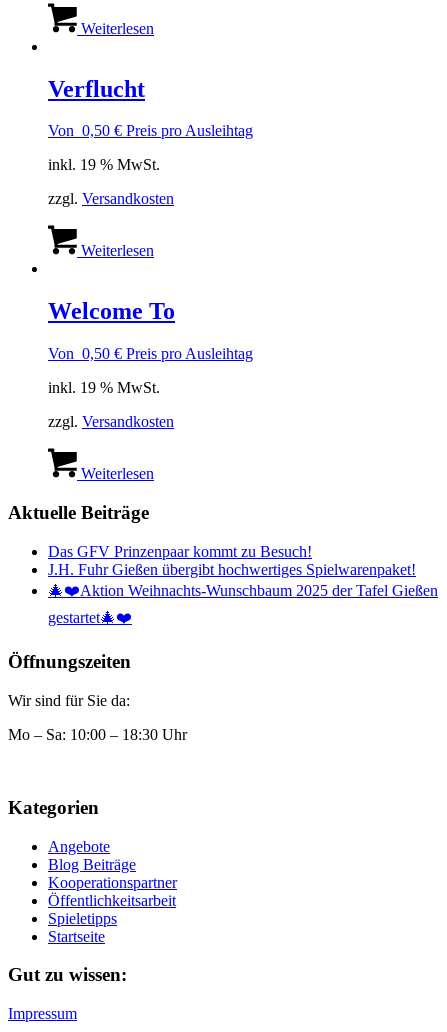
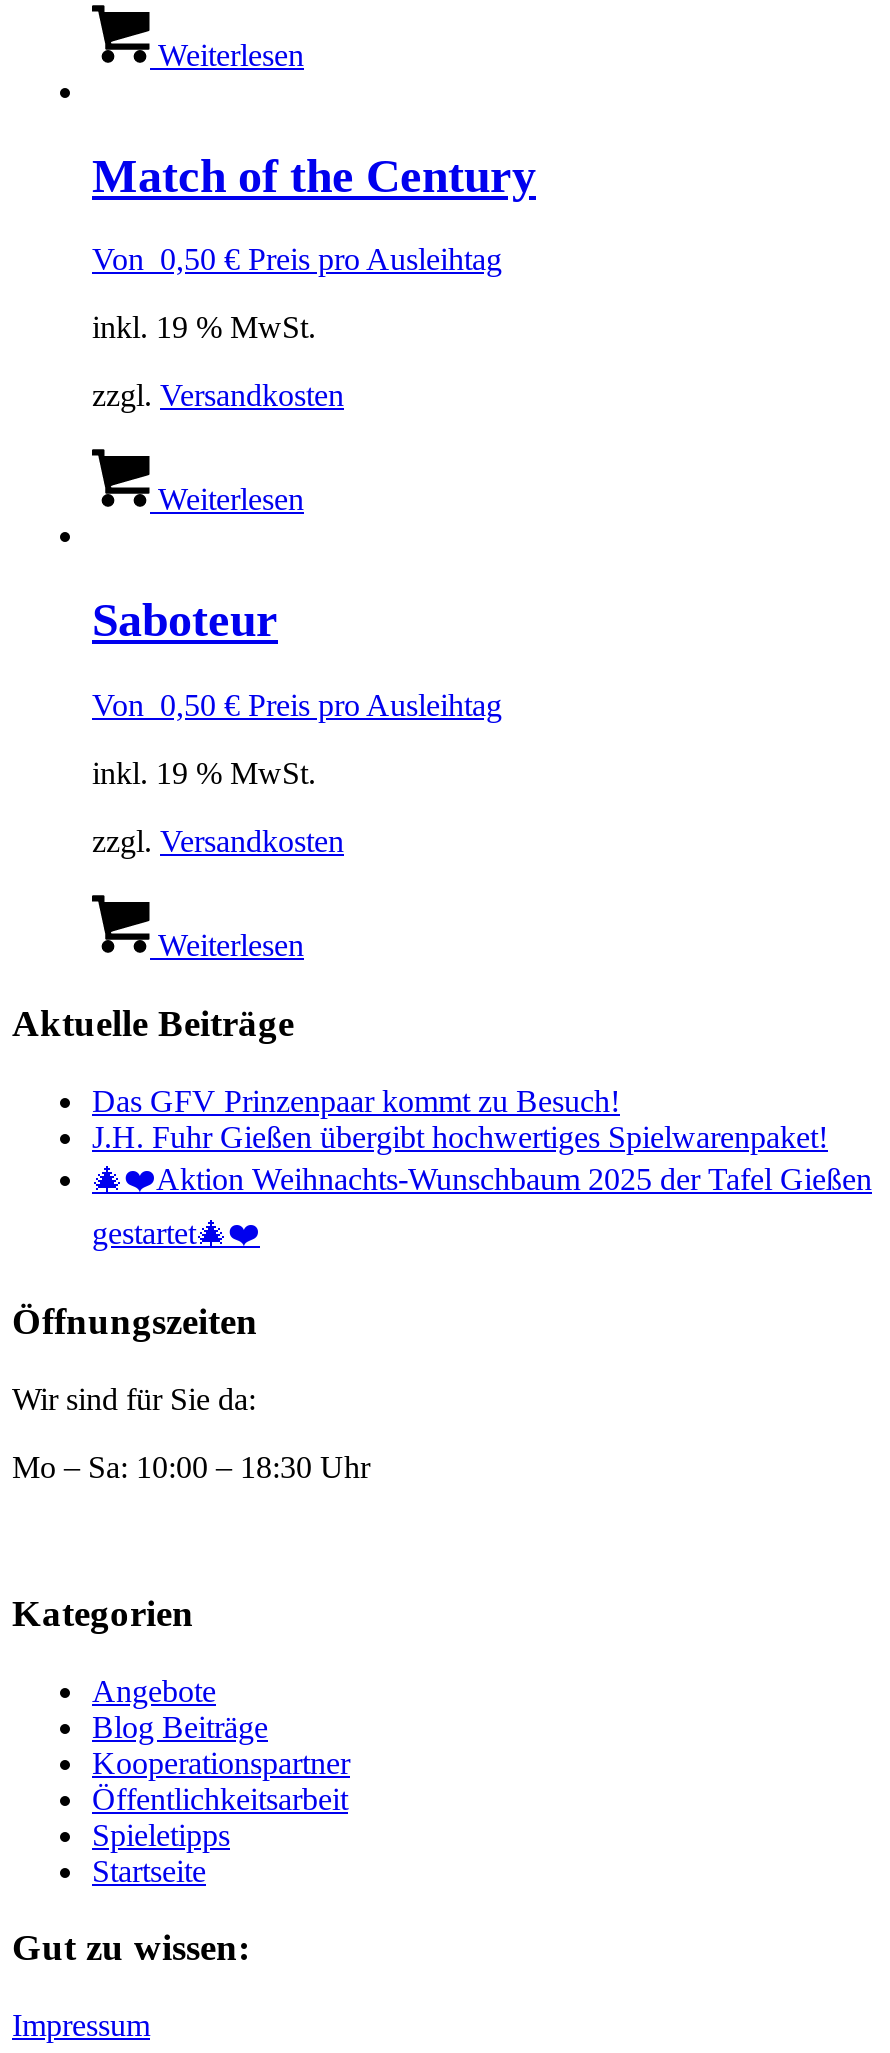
- Verflucht
+ Match of the Century

- Welcome To
+ Saboteur
